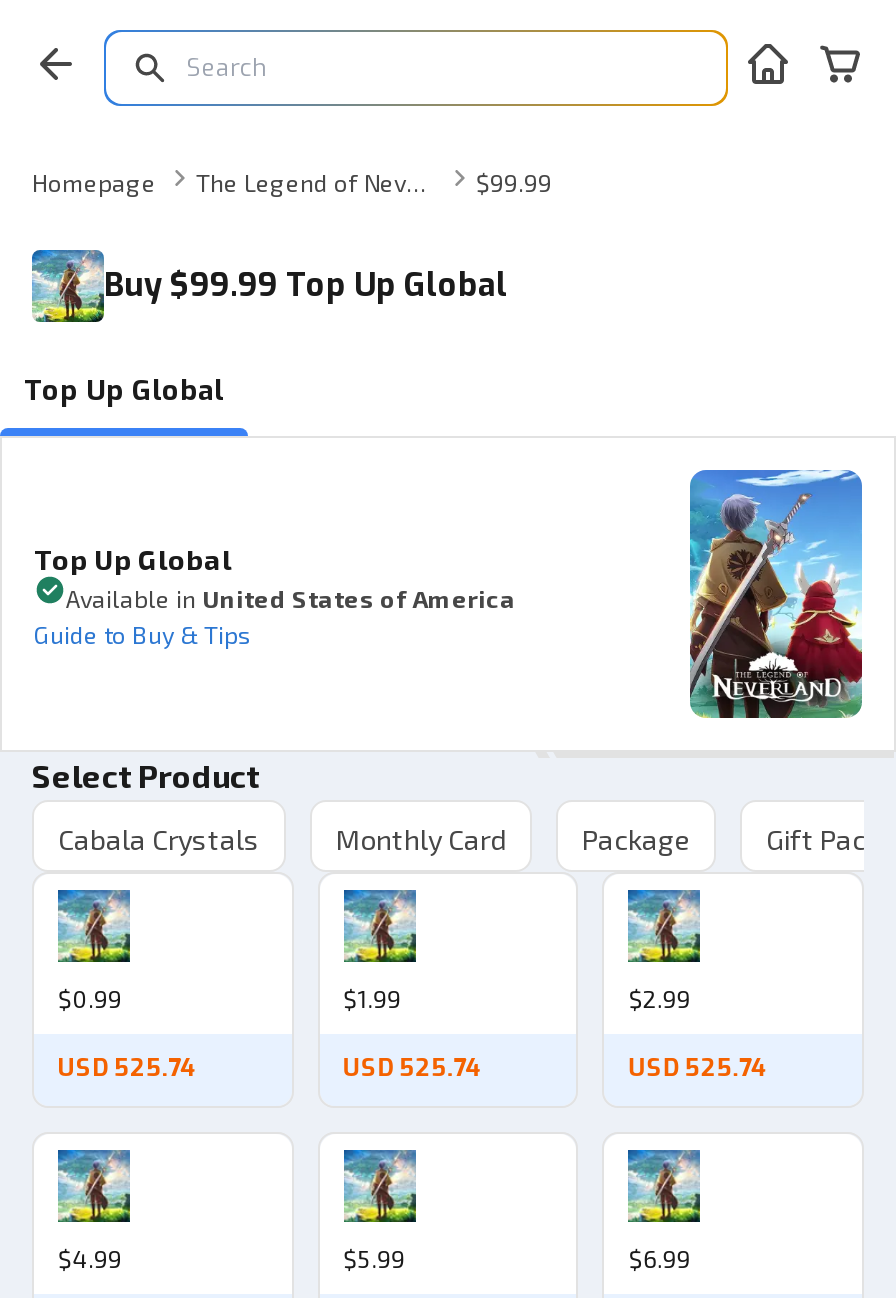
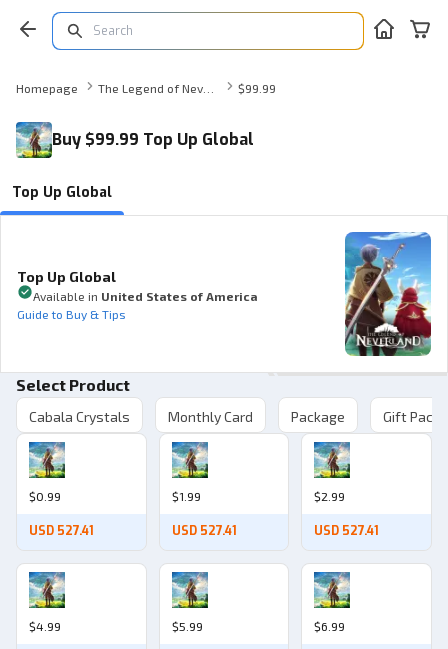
- USD 525.74
+ USD 527.41

- USD 525.74
+ USD 527.41

- USD 525.74
+ USD 527.41
